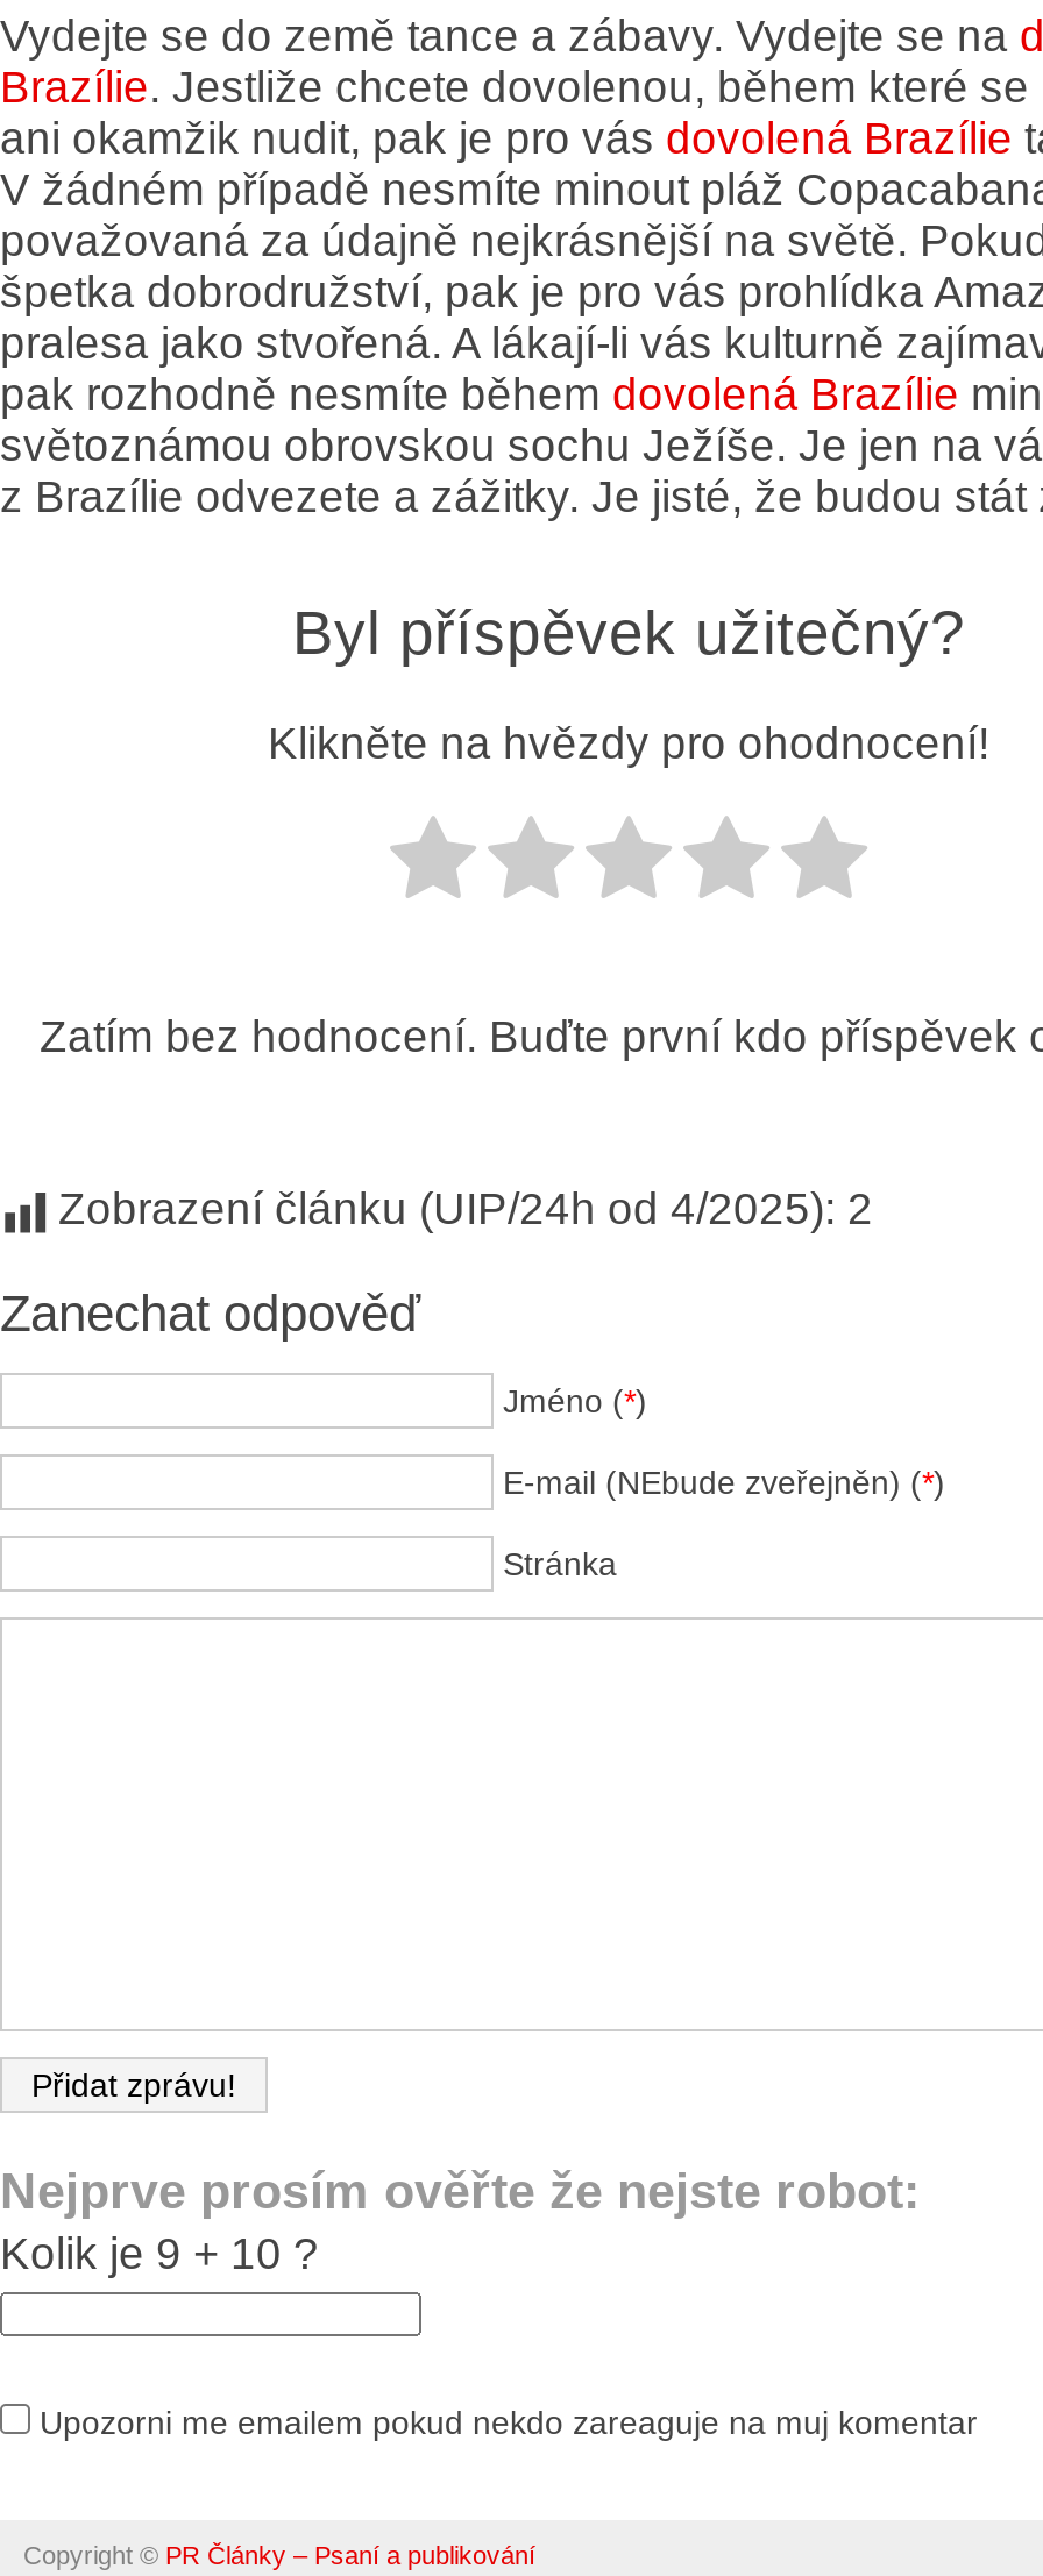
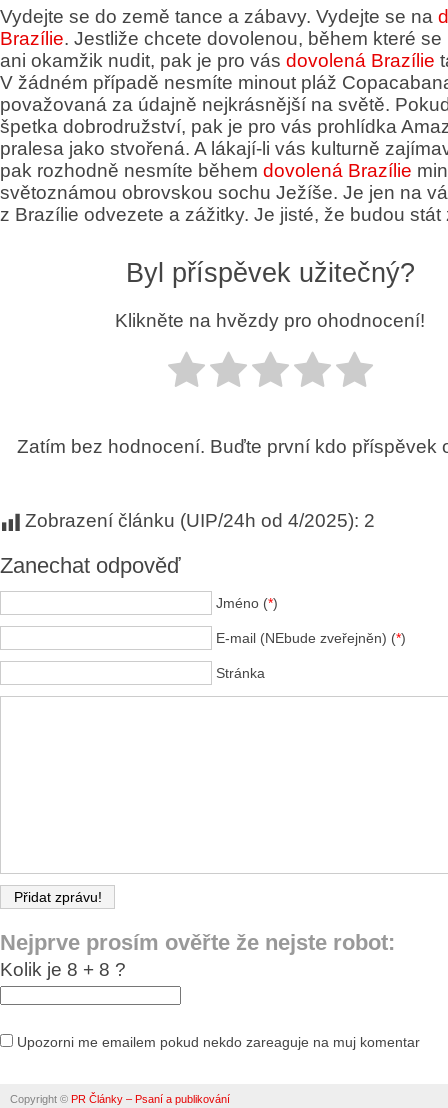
- Kolik je 9 + 10 ?
+ Kolik je 8 + 8 ?
